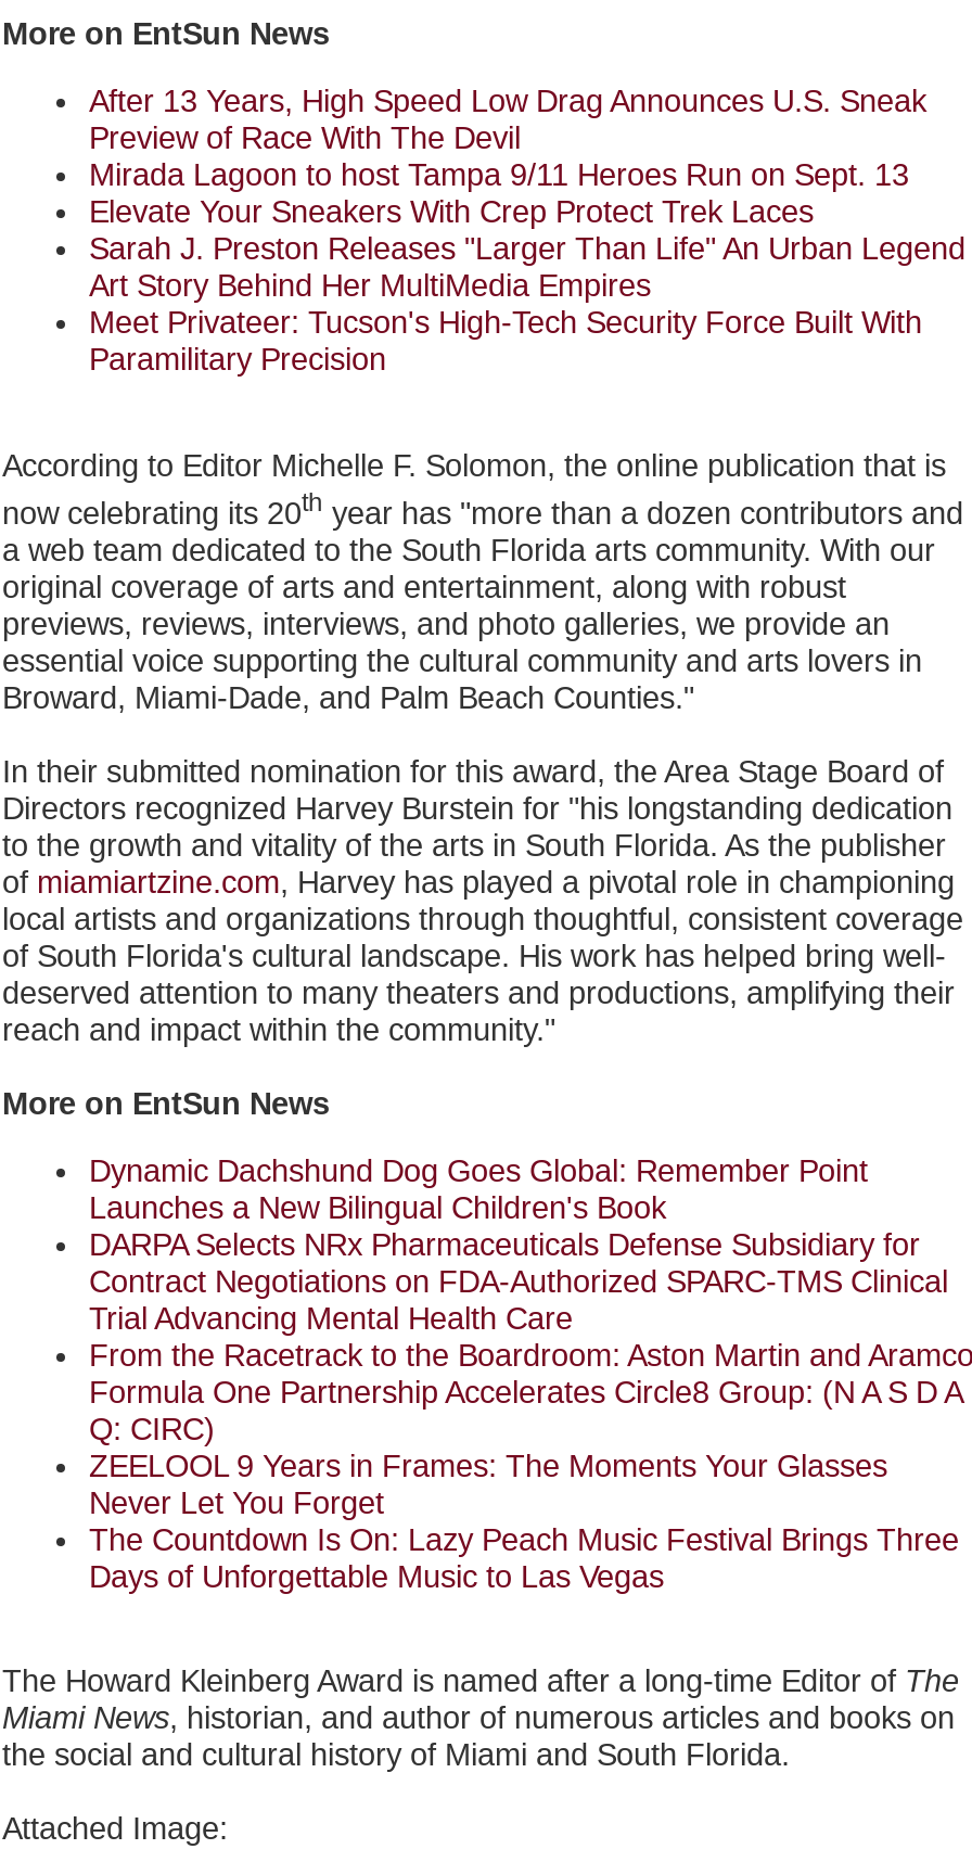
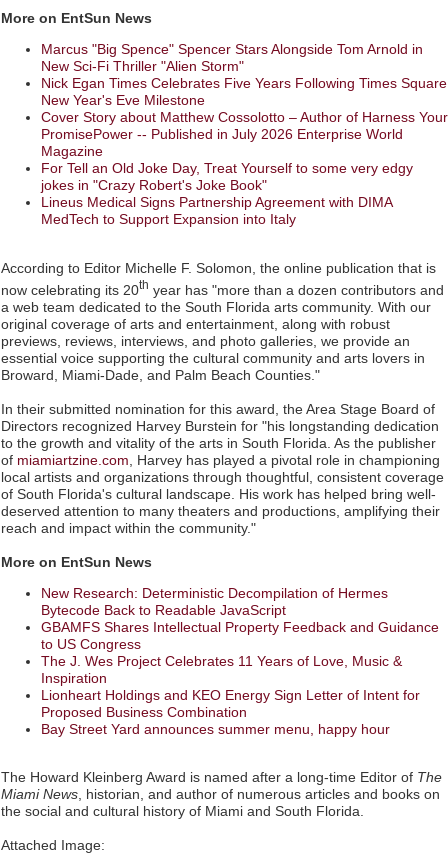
- After 13 Years, High Speed Low Drag Announces U.S. Sneak
- Preview of Race With The Devil
- Mirada Lagoon to host Tampa 9/11 Heroes Run on Sept. 13
- Elevate Your Sneakers With Crep Protect Trek Laces
- Sarah J. Preston Releases "Larger Than Life" An Urban Legend
- Art Story Behind Her MultiMedia Empires
- Meet Privateer: Tucson's High-Tech Security Force Built With
- Paramilitary Precision
+ Marcus "Big Spence" Spencer Stars Alongside Tom Arnold in
+ New Sci-Fi Thriller "Alien Storm"
+ Nick Egan Times Celebrates Five Years Following Times Square
+ New Year's Eve Milestone
+ Cover Story about Matthew Cossolotto – Author of Harness Your
+ PromisePower -- Published in July 2026 Enterprise World
+ Magazine
+ For Tell an Old Joke Day, Treat Yourself to some very edgy
+ jokes in "Crazy Robert's Joke Book"
+ Lineus Medical Signs Partnership Agreement with DIMA
+ MedTech to Support Expansion into Italy

moved down: According to Editor Michelle F. Solomon, the online publication that is | now celebrating its 20th year has "more than a dozen contributors and | a web team dedicated to the South Florida arts community. With our | ... | reach and impact within the community." | More on EntSun News

- Dynamic Dachshund Dog Goes Global: Remember Point
- Launches a New Bilingual Children's Book
- DARPA Selects NRx Pharmaceuticals Defense Subsidiary for
- Contract Negotiations on FDA-Authorized SPARC-TMS Clinical
- Trial Advancing Mental Health Care
- From the Racetrack to the Boardroom: Aston Martin and Aramco
- Formula One Partnership Accelerates Circle8 Group: (N A S D A
- Q: CIRC)
- ZEELOOL 9 Years in Frames: The Moments Your Glasses
- Never Let You Forget
- The Countdown Is On: Lazy Peach Music Festival Brings Three
- Days of Unforgettable Music to Las Vegas
+ New Research: Deterministic Decompilation of Hermes
+ Bytecode Back to Readable JavaScript
+ GBAMFS Shares Intellectual Property Feedback and Guidance
+ to US Congress
+ The J. Wes Project Celebrates 11 Years of Love, Music &
+ Inspiration
+ Lionheart Holdings and KEO Energy Sign Letter of Intent for
+ Proposed Business Combination
+ Bay Street Yard announces summer menu, happy hour
